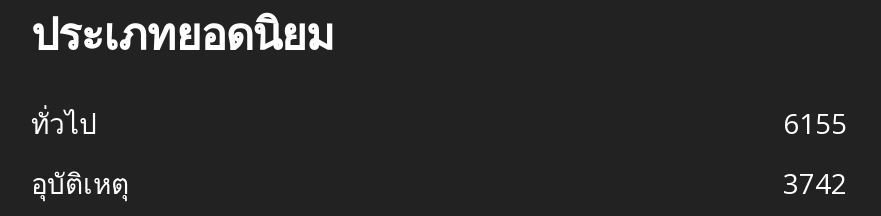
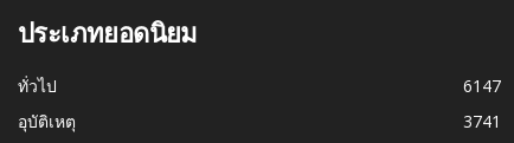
- 6155
+ 6147

- 3742
+ 3741
